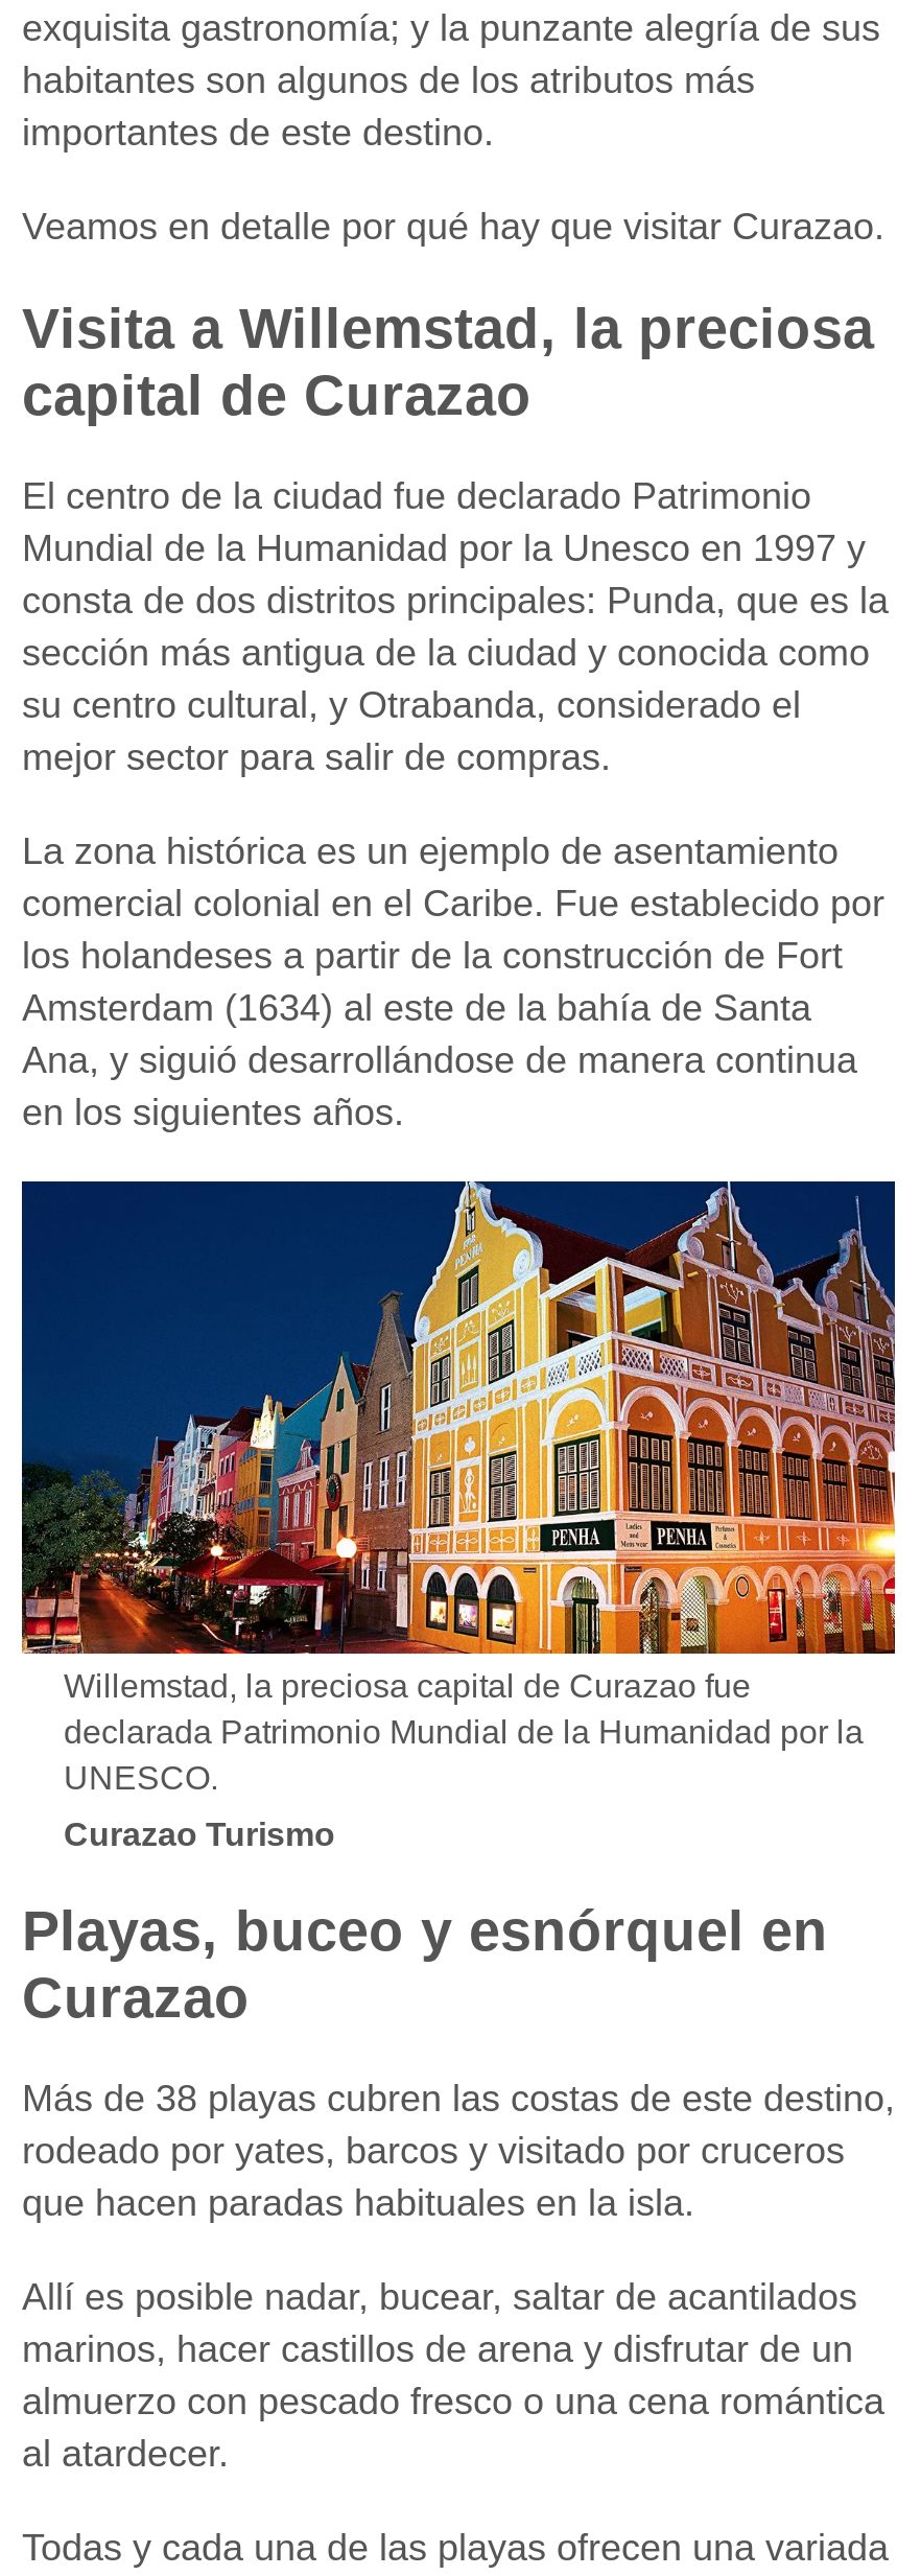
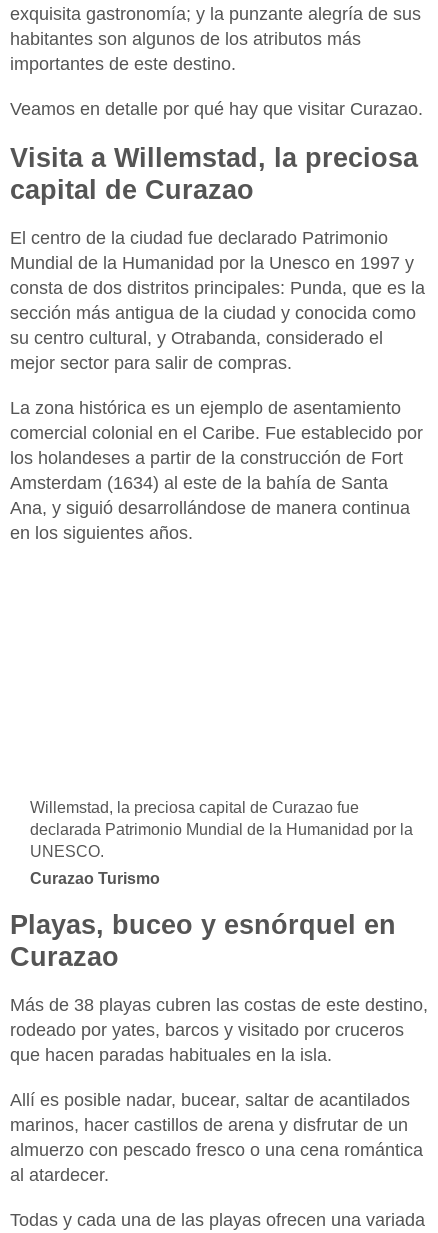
- [image]
